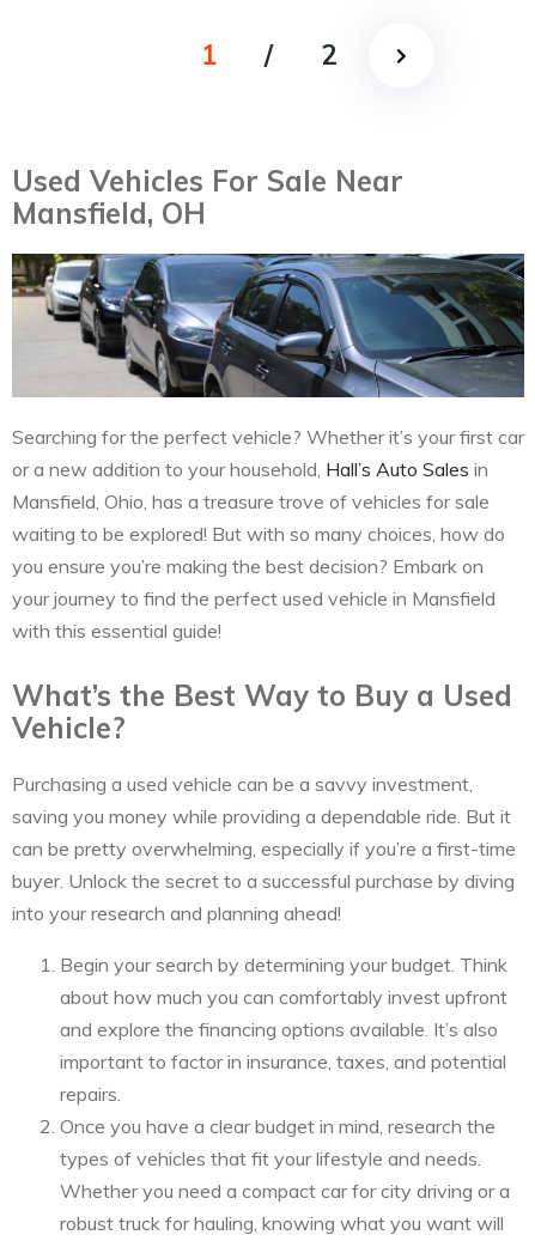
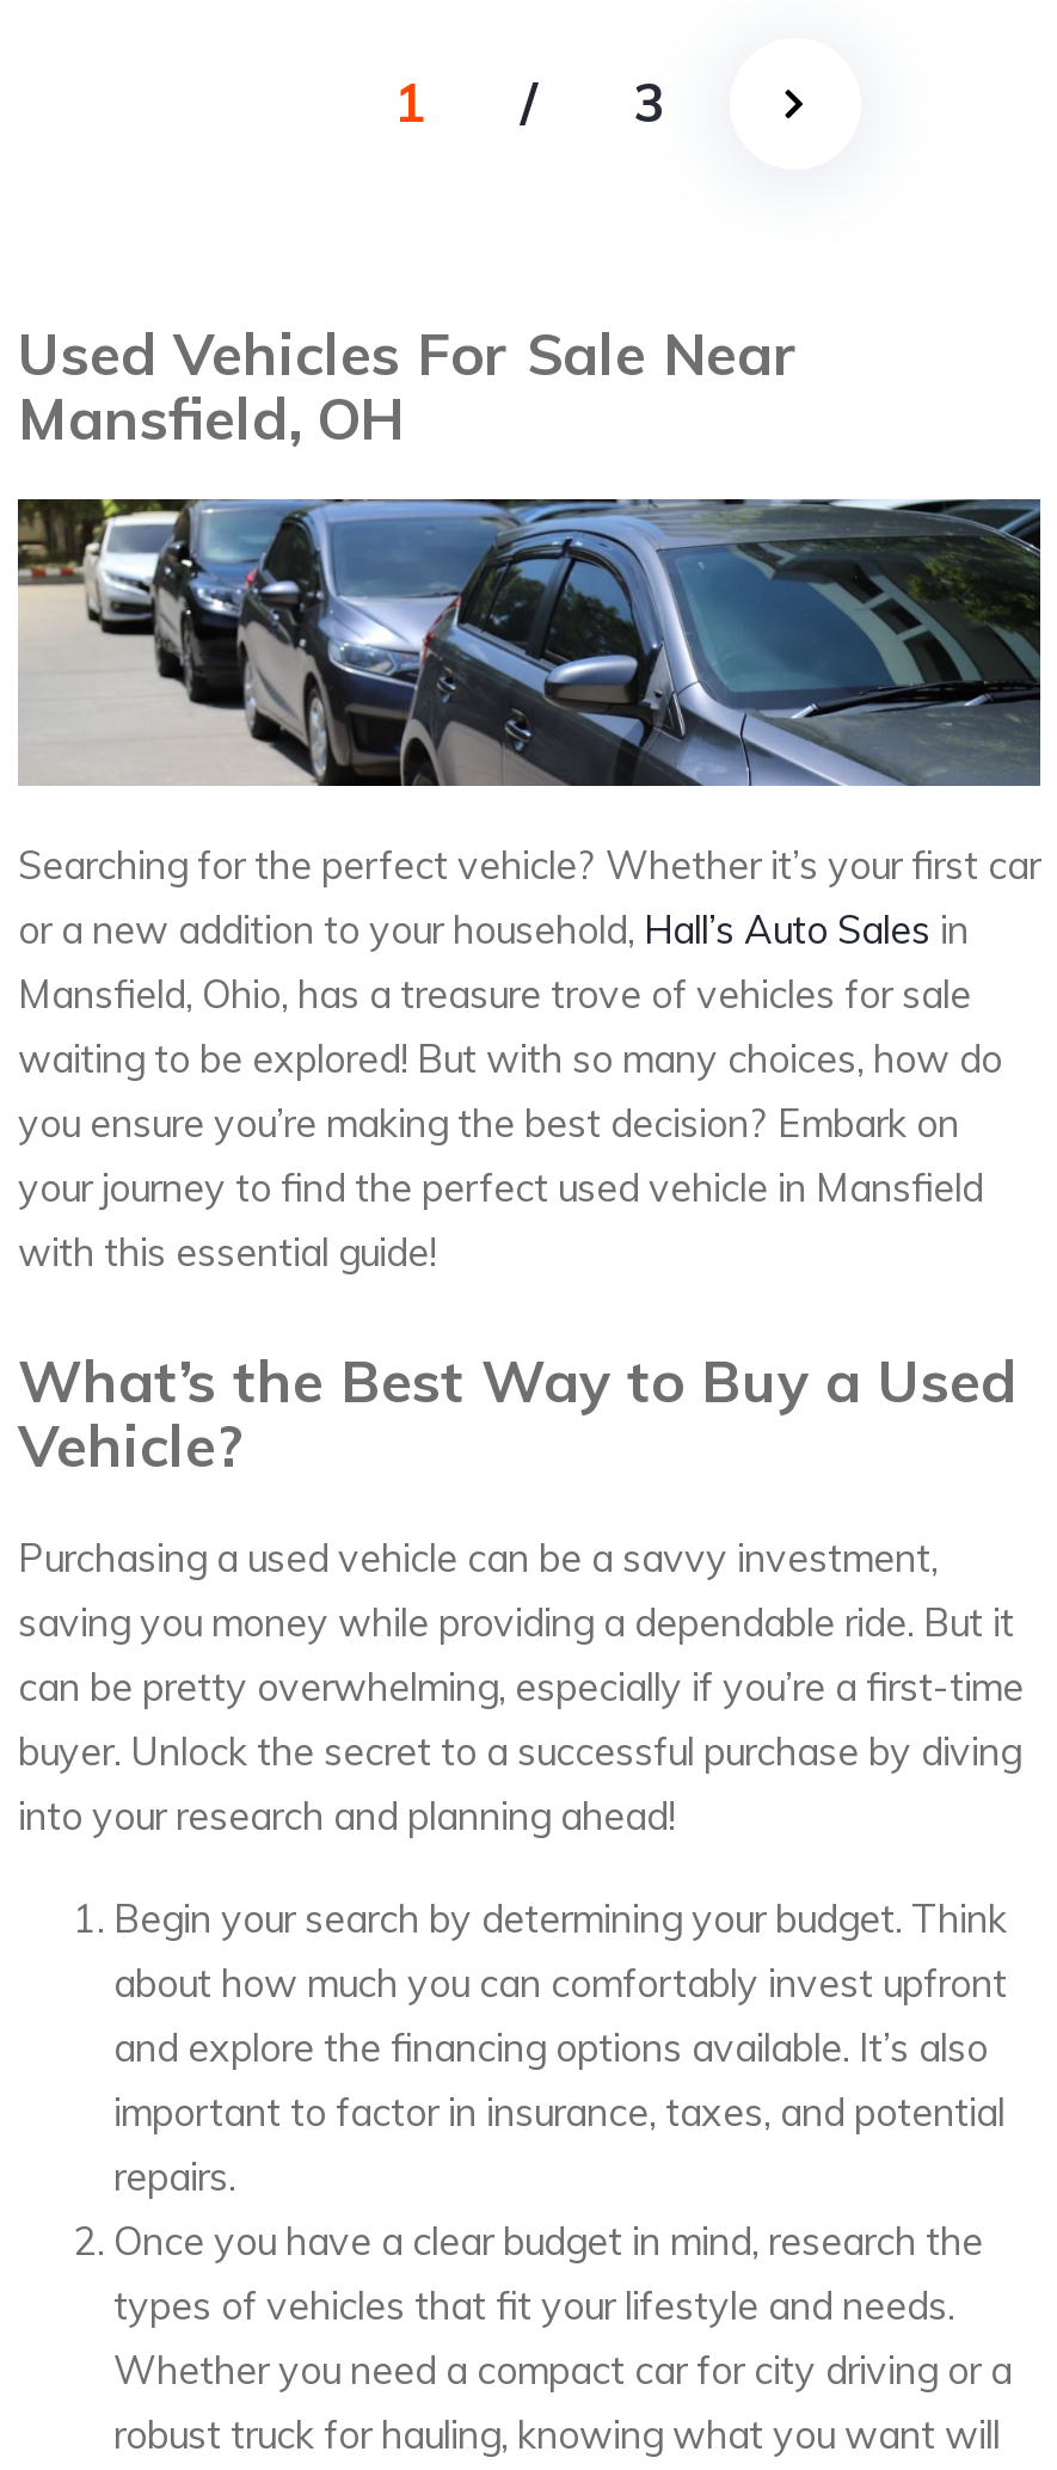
- 2
+ 3
